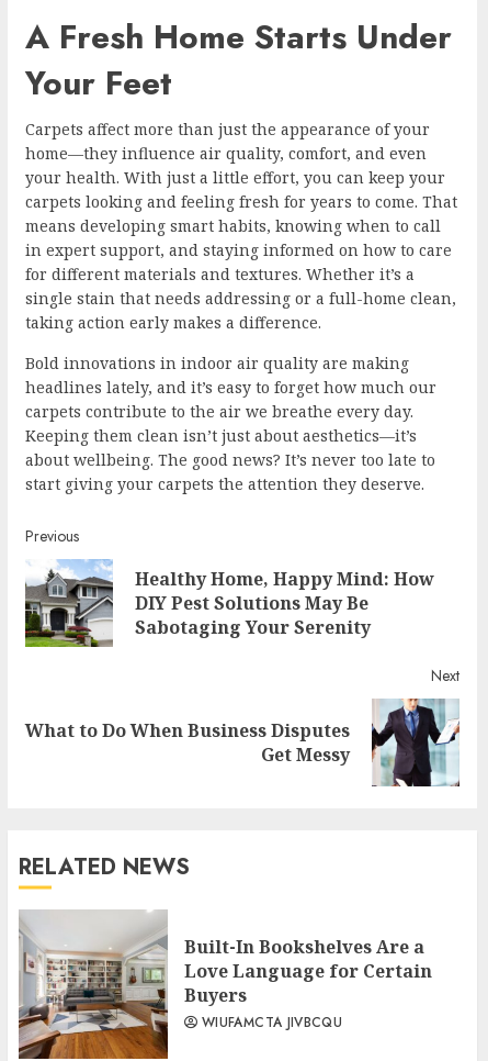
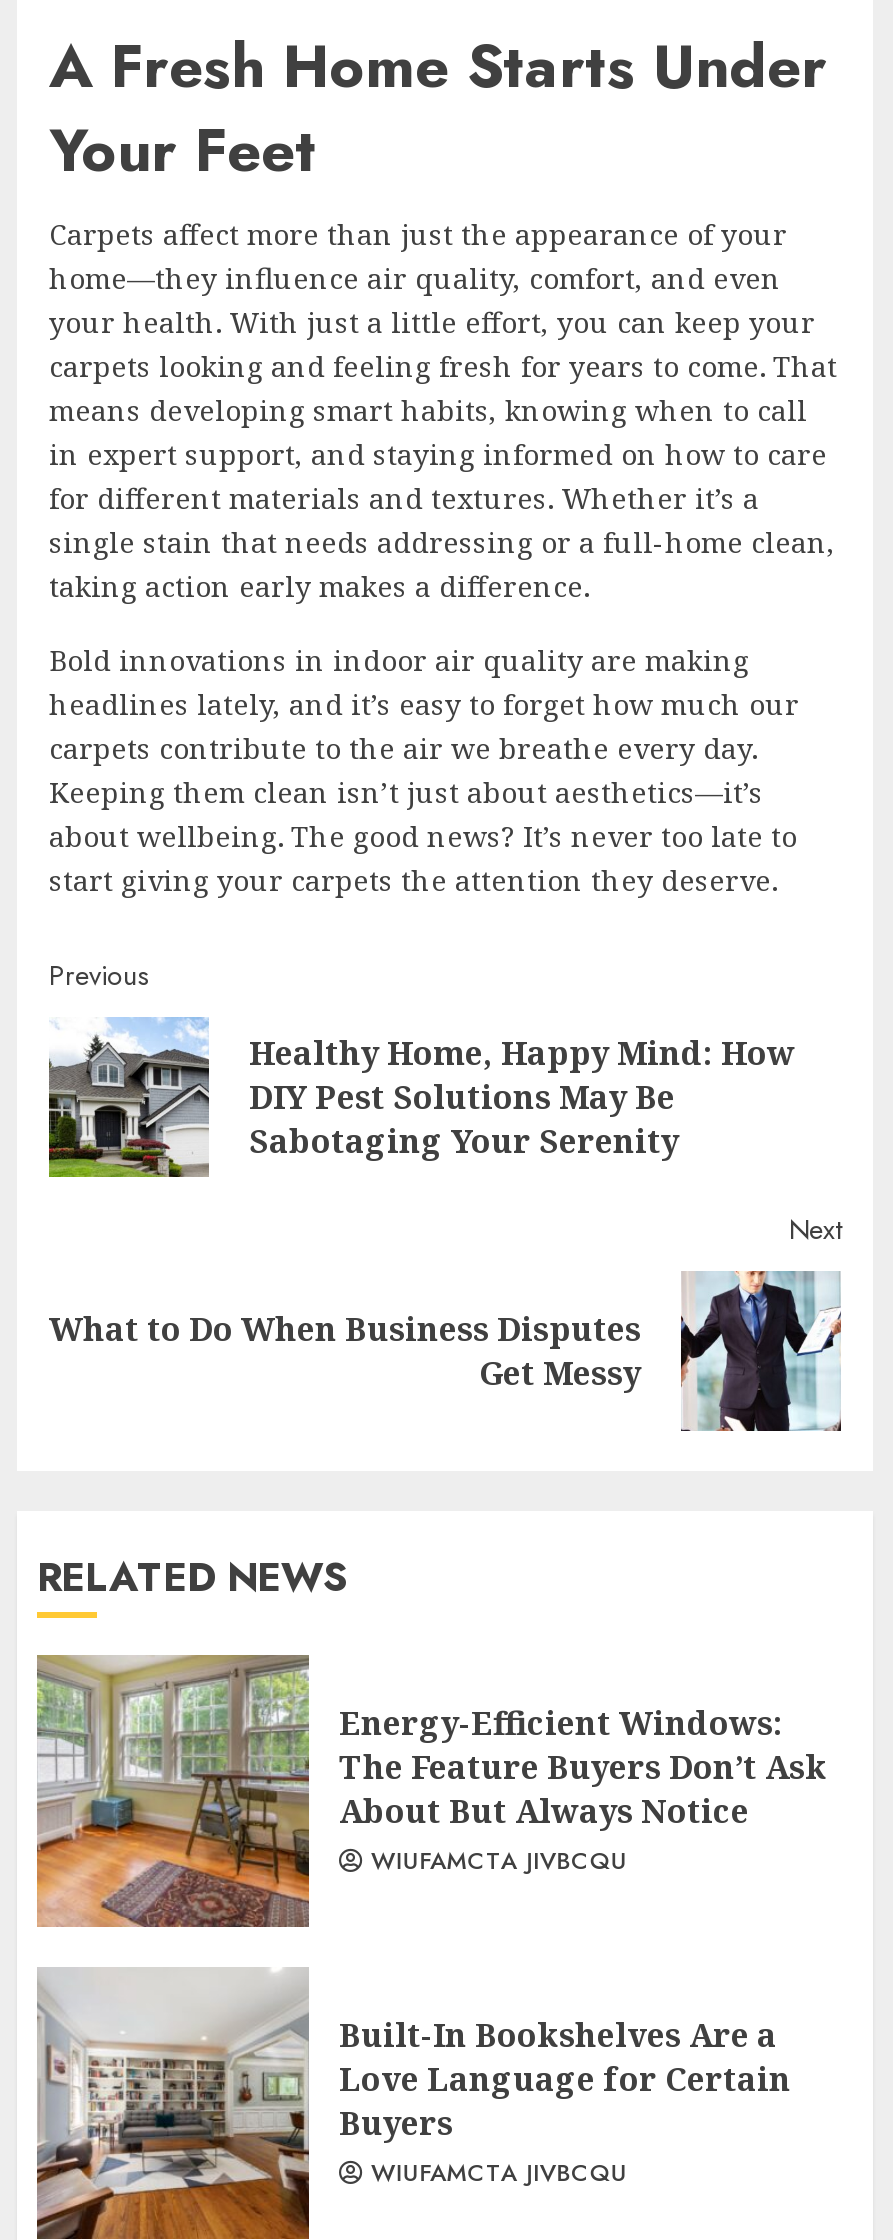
+ [image]
+ Energy-Efficient Windows:
+ The Feature Buyers Don’t Ask
+ About But Always Notice
+ WIUFAMCTA JIVBCQU
